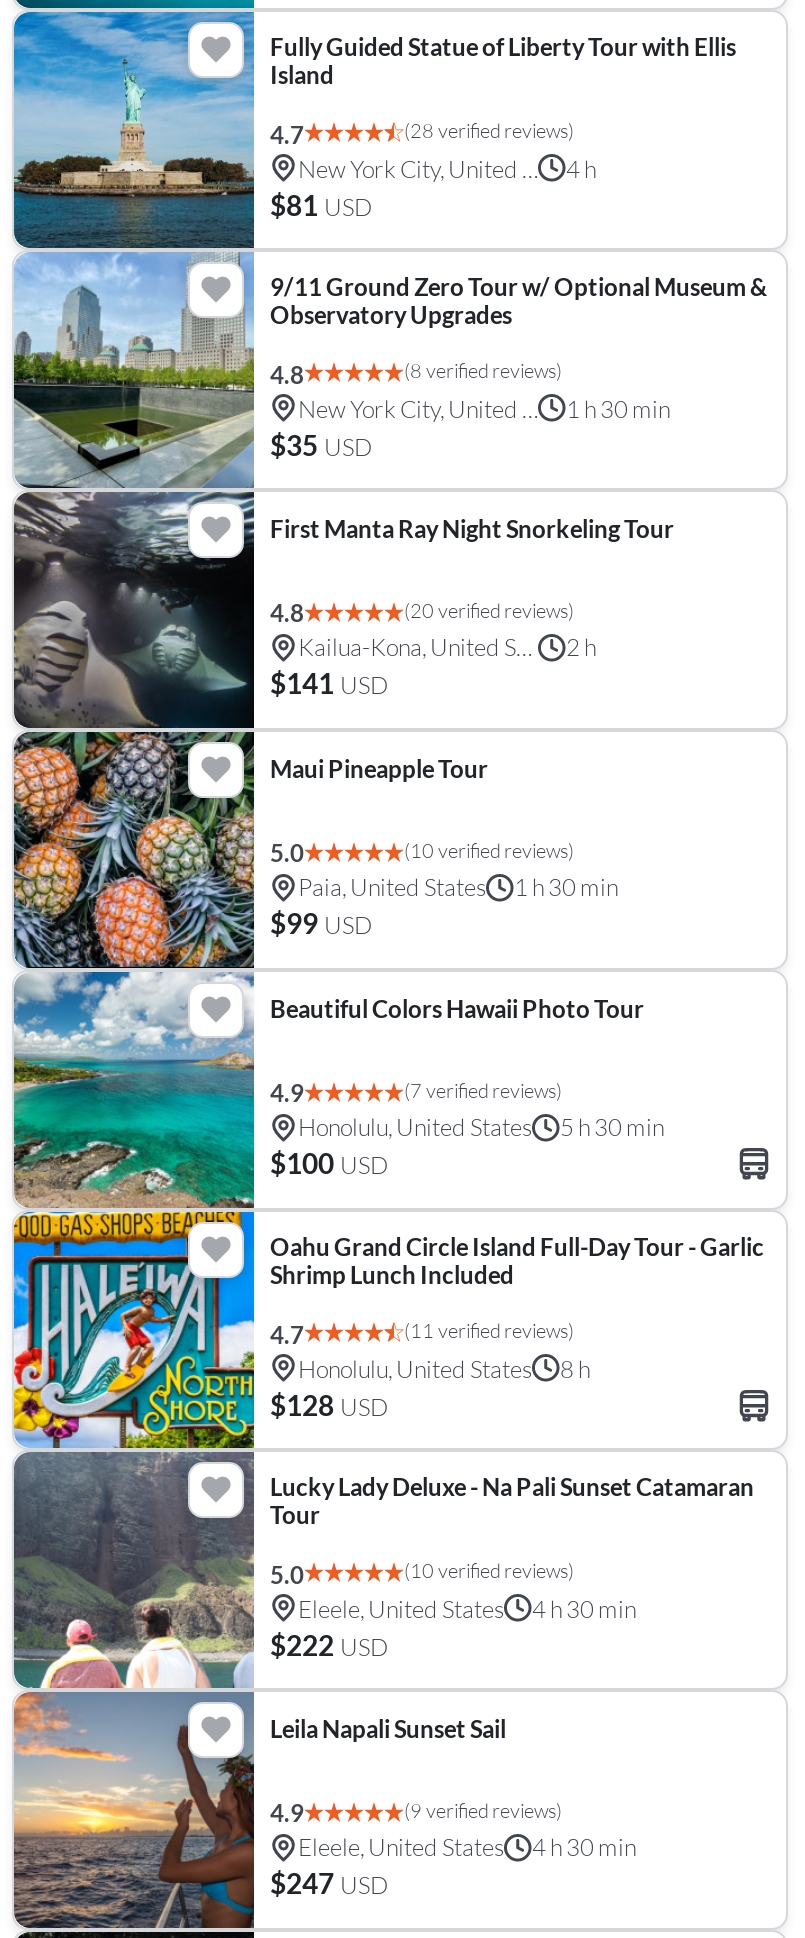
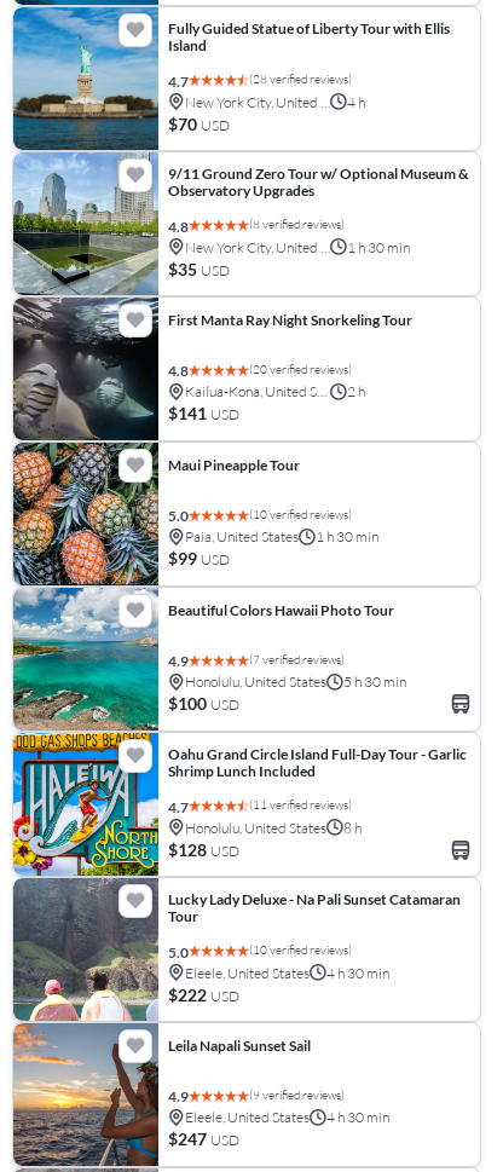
- $81 USD
+ $70 USD
